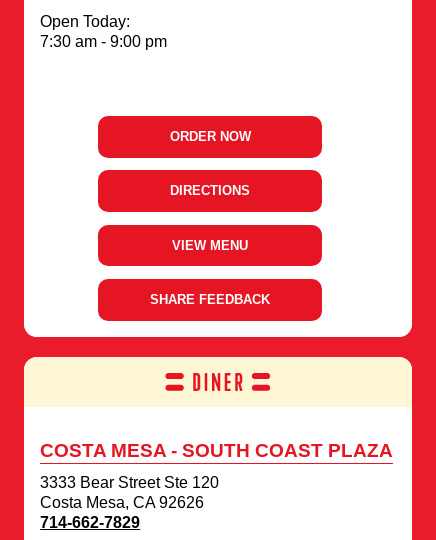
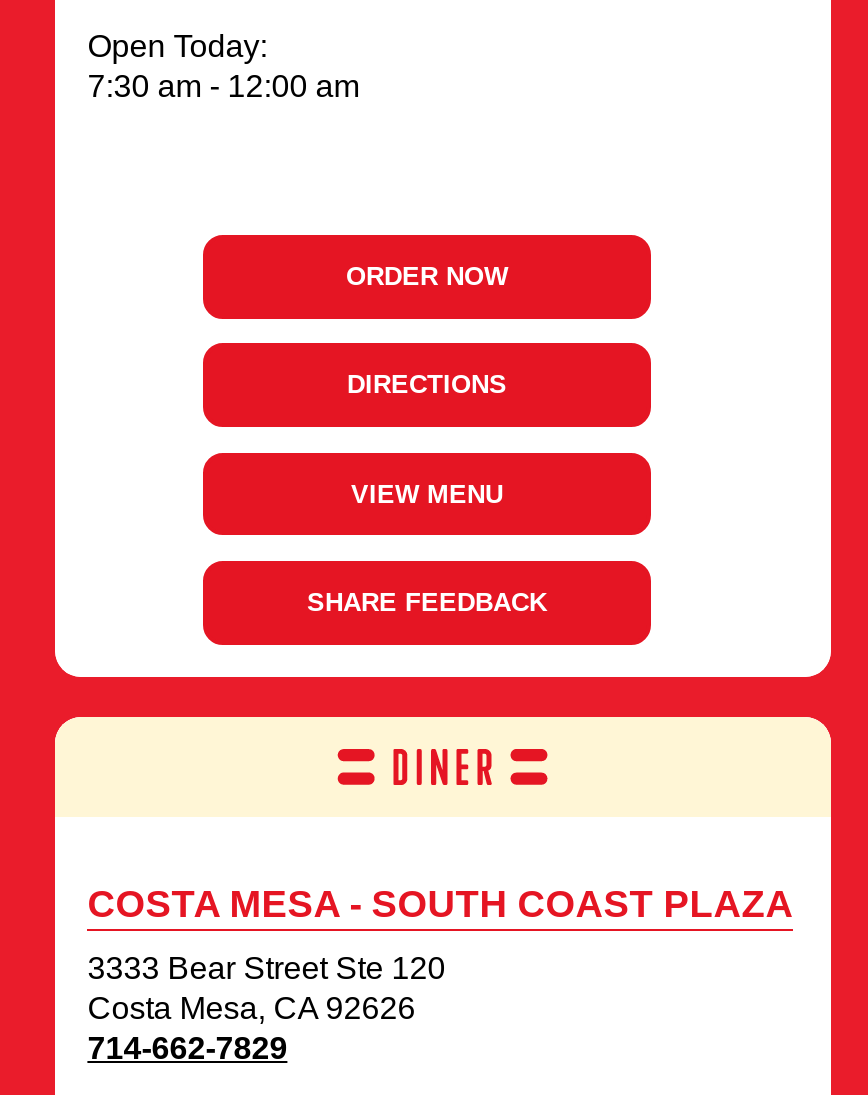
- 7:30 am - 9:00 pm
+ 7:30 am - 12:00 am
